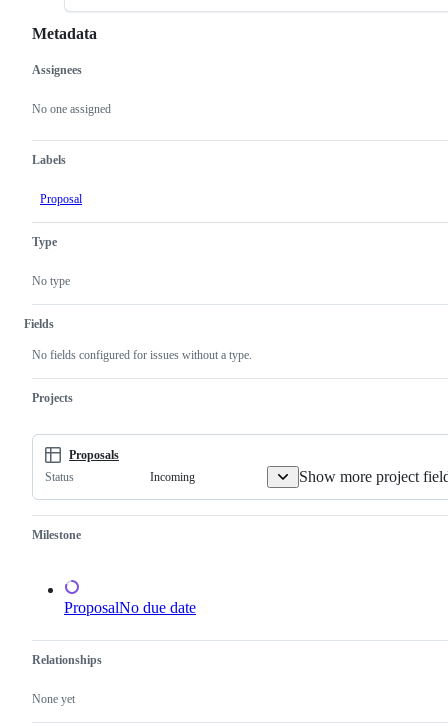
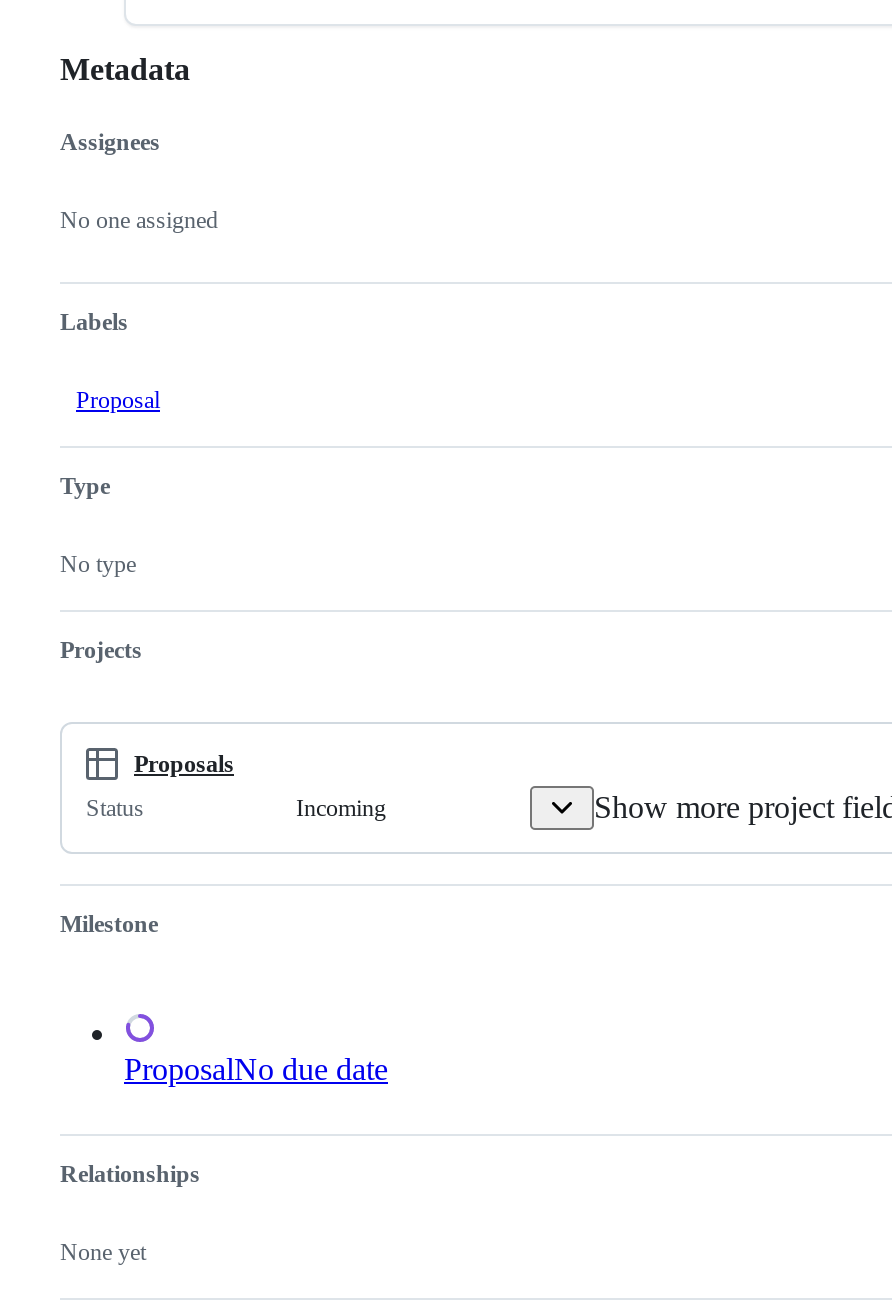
- Fields
- No fields configured for issues without a type.
